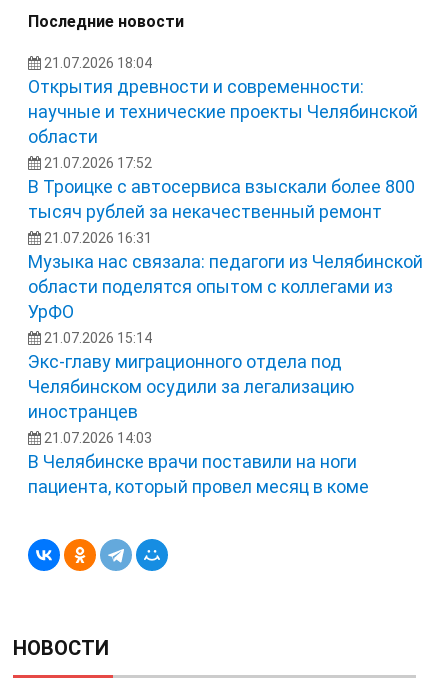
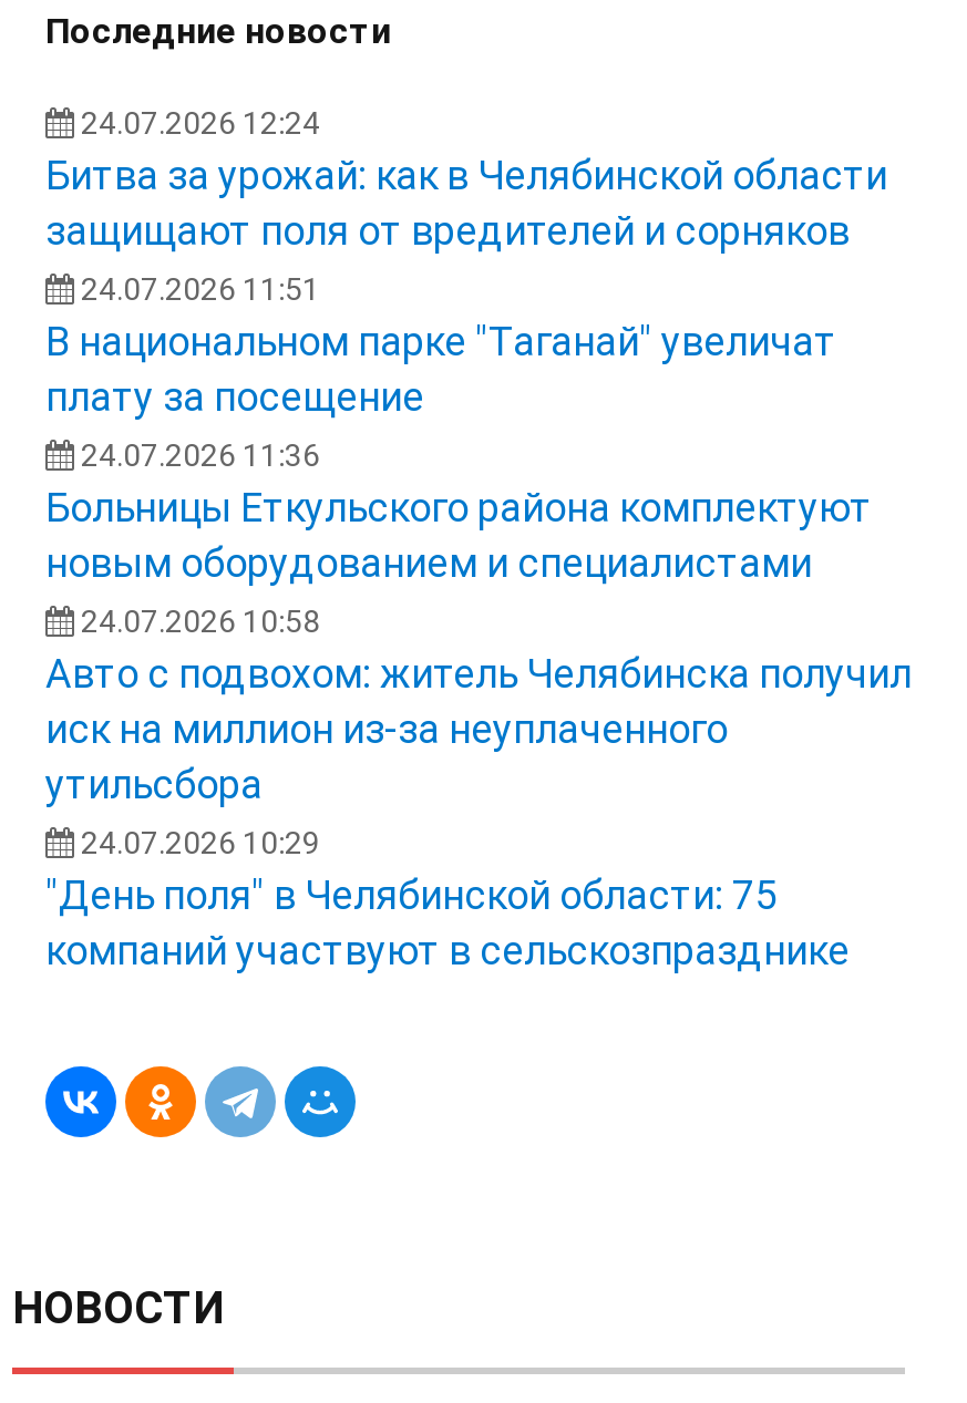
- 21.07.2026 18:04
- Открытия древности и современности:
- научные и технические проекты Челябинской
- области
- 21.07.2026 17:52
- В Троицке с автосервиса взыскали более 800
- тысяч рублей за некачественный ремонт
- 21.07.2026 16:31
- Музыка нас связала: педагоги из Челябинской
- области поделятся опытом с коллегами из
- УрФО
- 21.07.2026 15:14
- Экс-главу миграционного отдела под
- Челябинском осудили за легализацию
- иностранцев
- 21.07.2026 14:03
- В Челябинске врачи поставили на ноги
- пациента, который провел месяц в коме
+ 24.07.2026 12:24
+ Битва за урожай: как в Челябинской области
+ защищают поля от вредителей и сорняков
+ 24.07.2026 11:51
+ В национальном парке "Таганай" увеличат
+ плату за посещение
+ 24.07.2026 11:36
+ Больницы Еткульского района комплектуют
+ новым оборудованием и специалистами
+ 24.07.2026 10:58
+ Авто с подвохом: житель Челябинска получил
+ иск на миллион из‑за неуплаченного
+ утильсбора
+ 24.07.2026 10:29
+ "День поля" в Челябинской области: 75
+ компаний участвуют в сельскозпразднике
